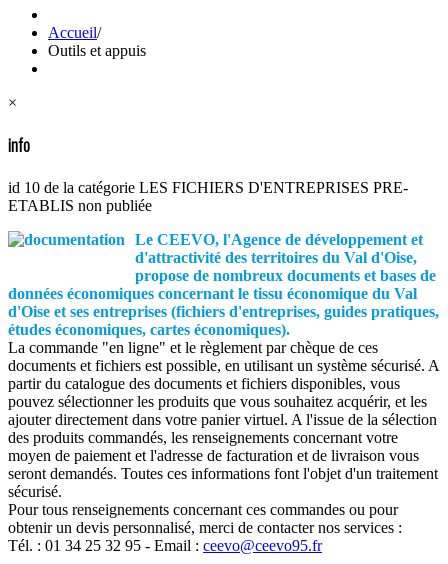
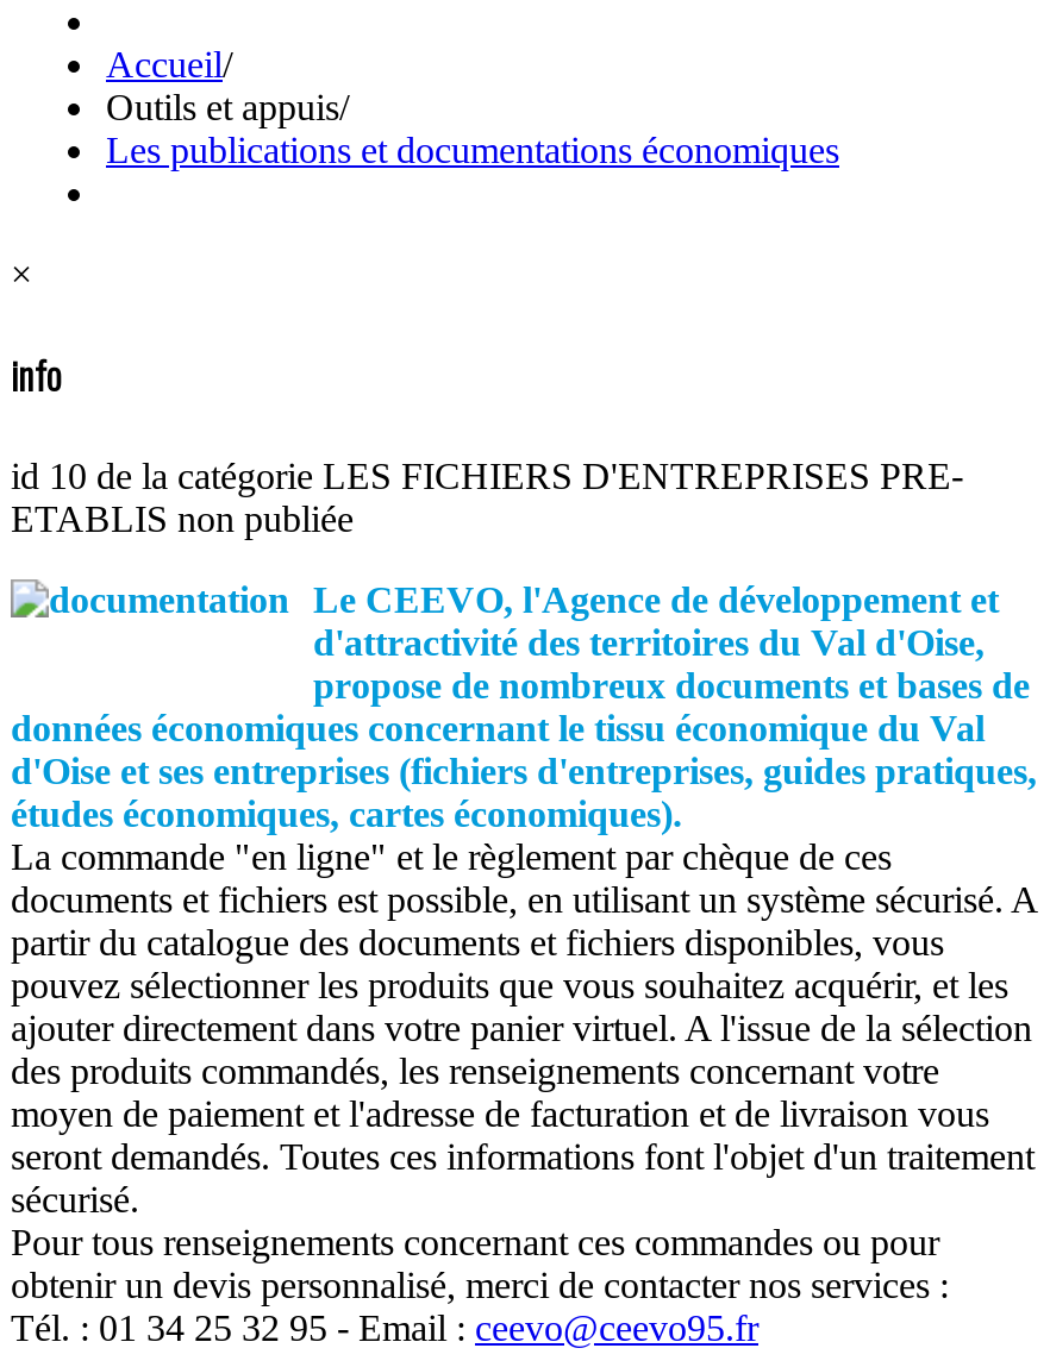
- Outils et appuis
+ Outils et appuis/
+ Les publications et documentations économiques
